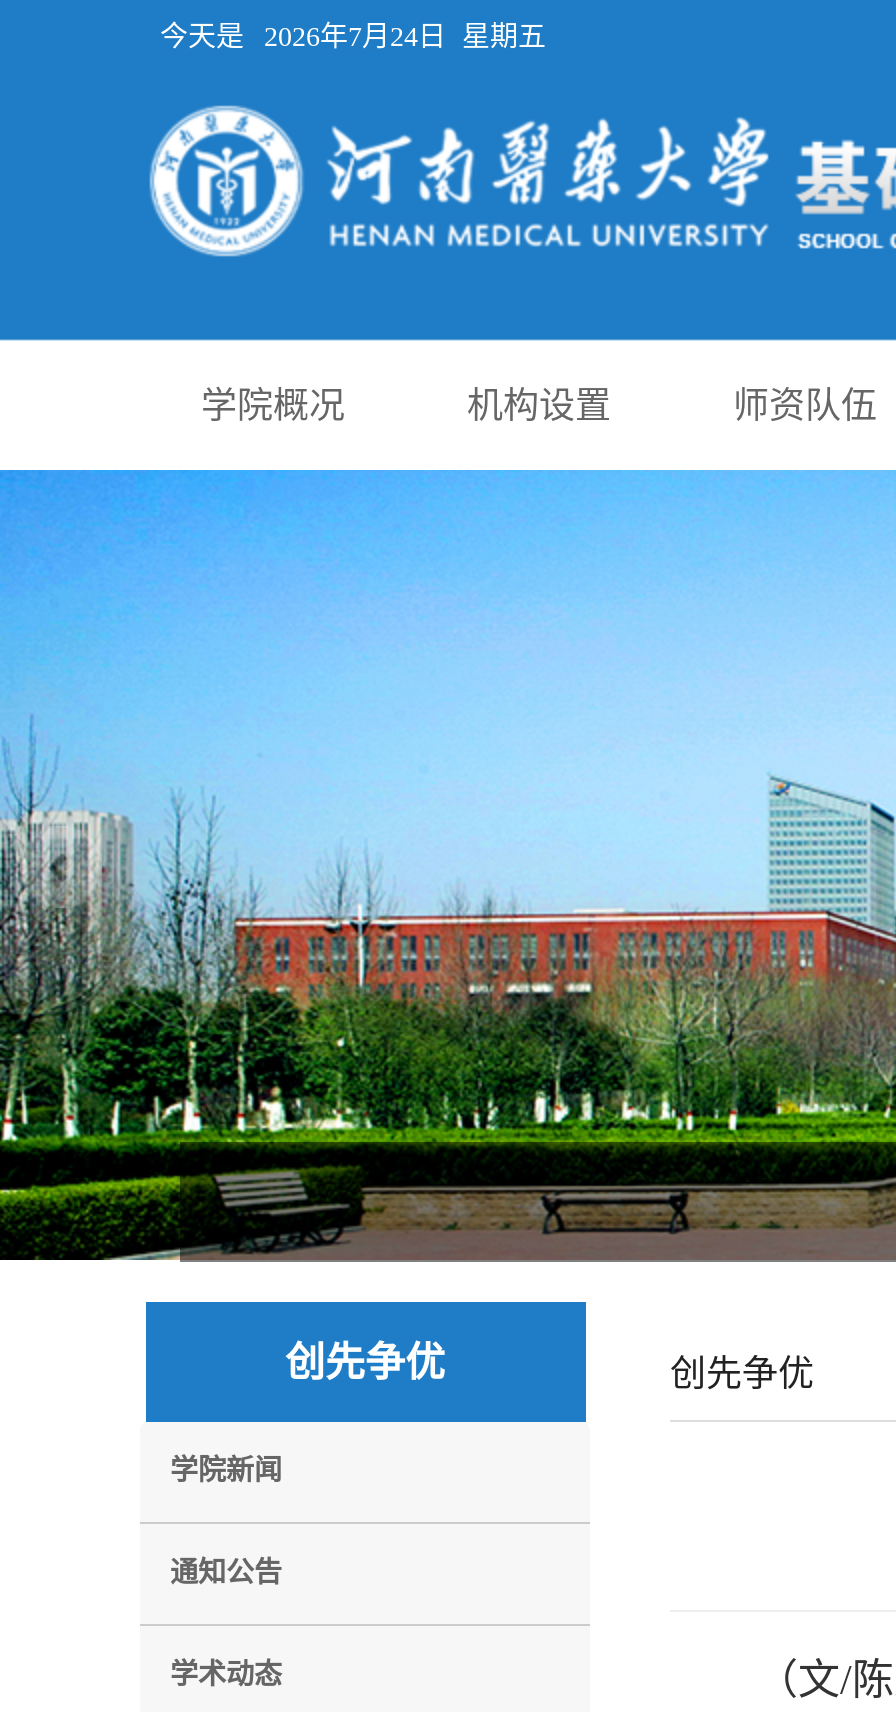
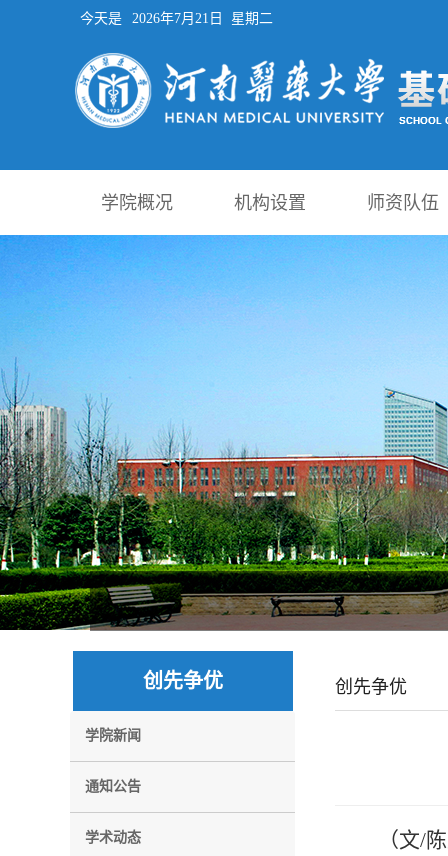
- 2026年7月24日 星期五
+ 2026年7月21日 星期二
